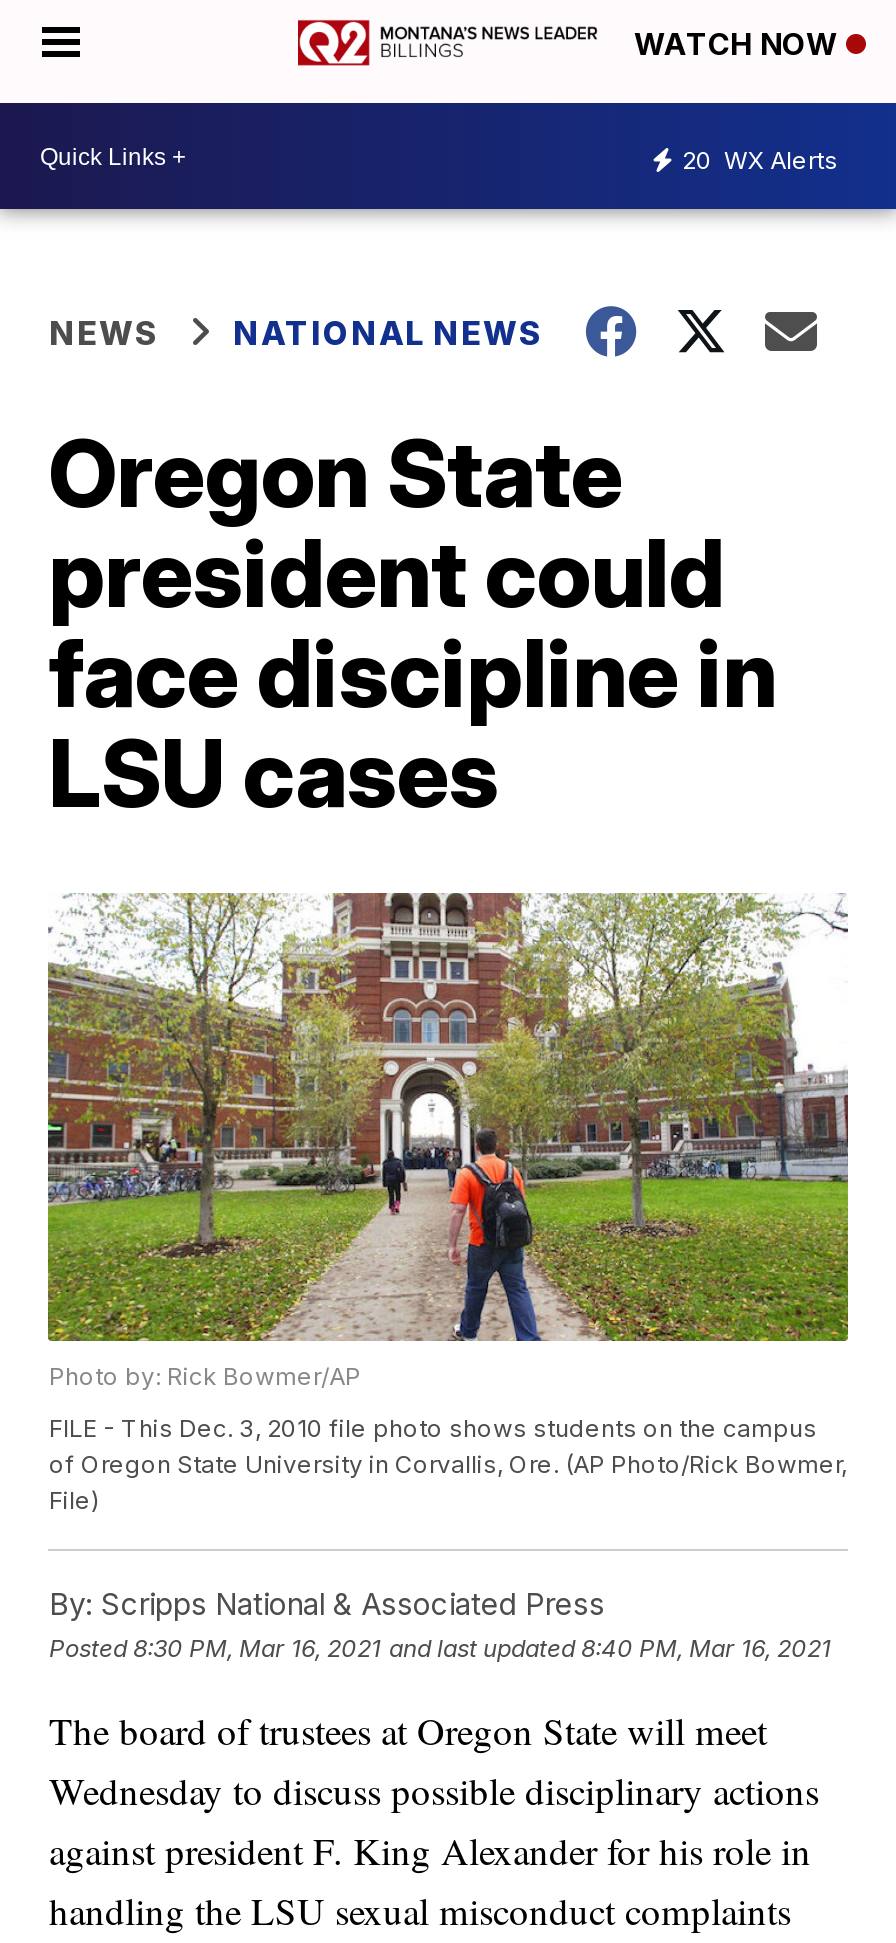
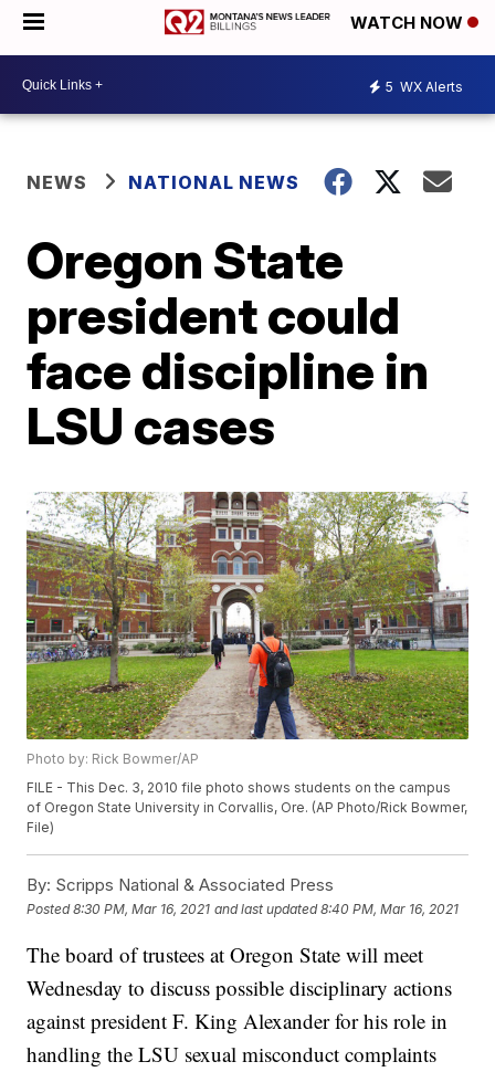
- 20 WX Alerts
+ 5 WX Alerts
